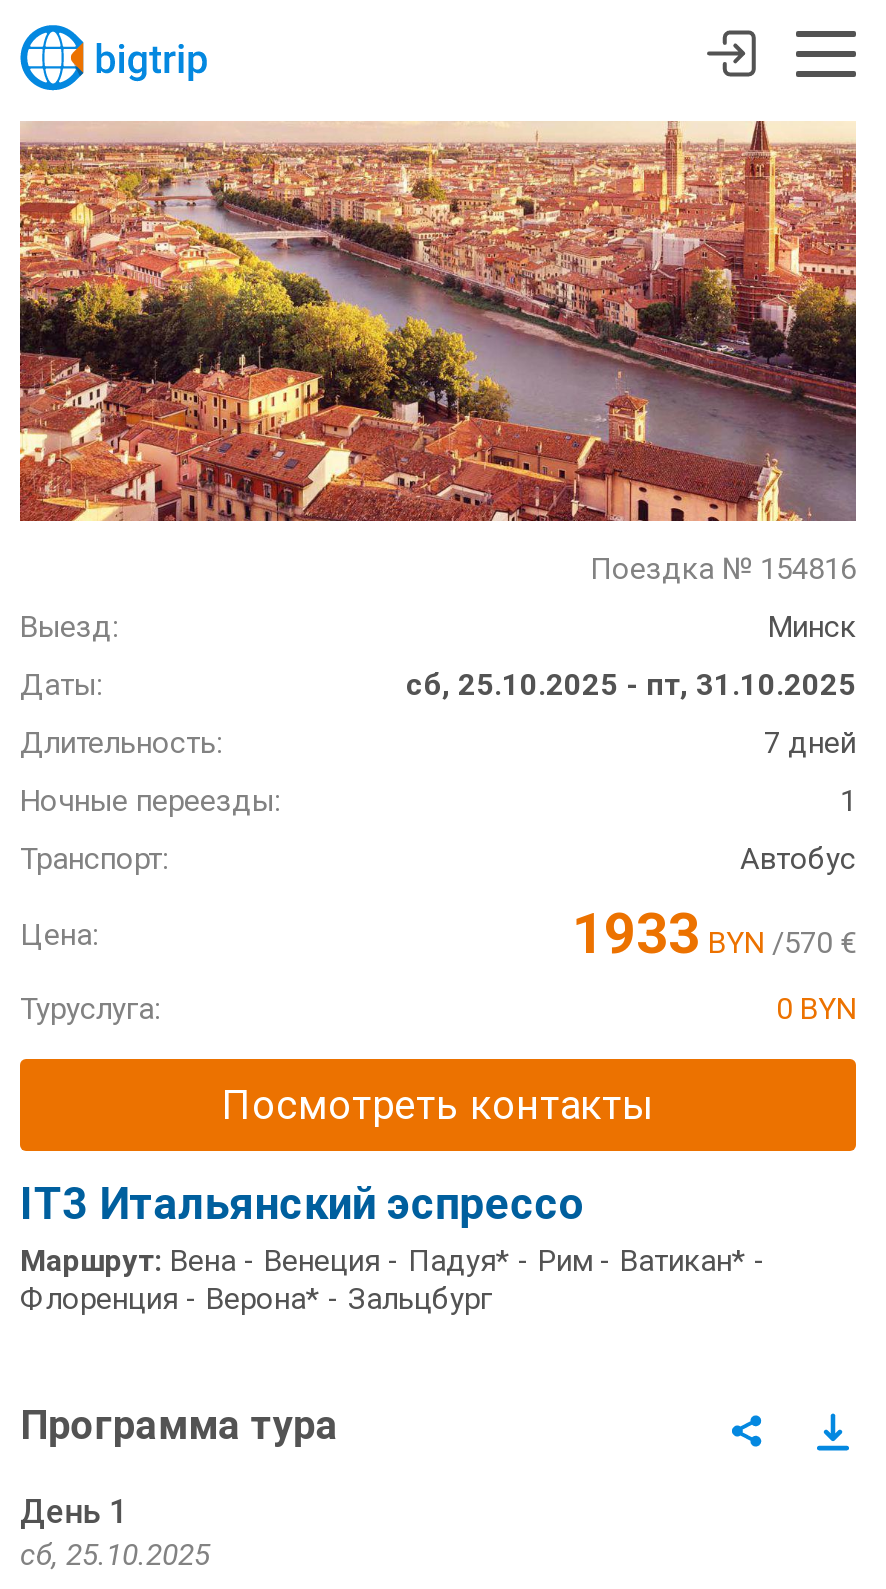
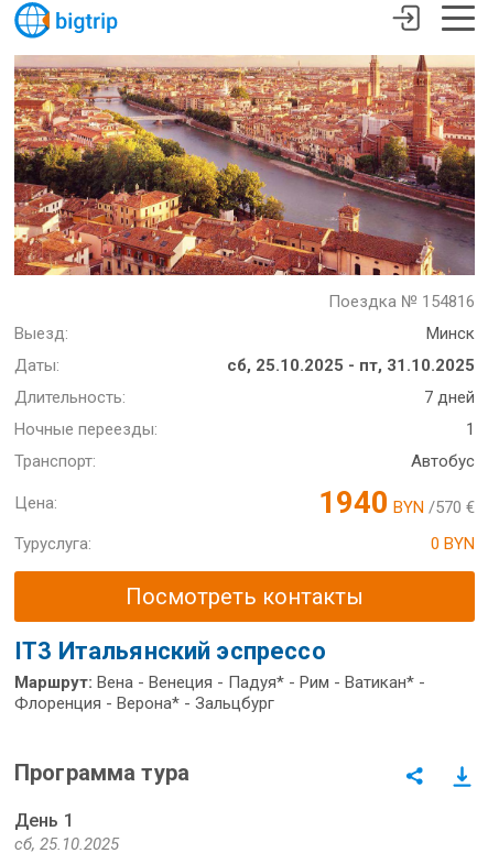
- 1933 BYN/570 €
+ 1940 BYN/570 €
